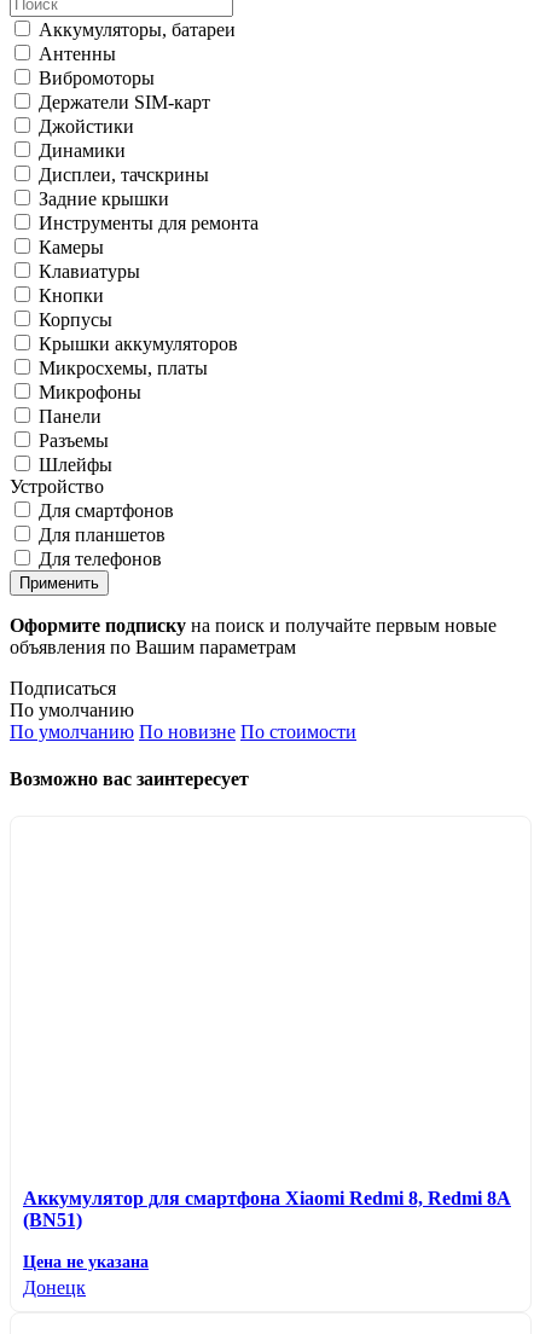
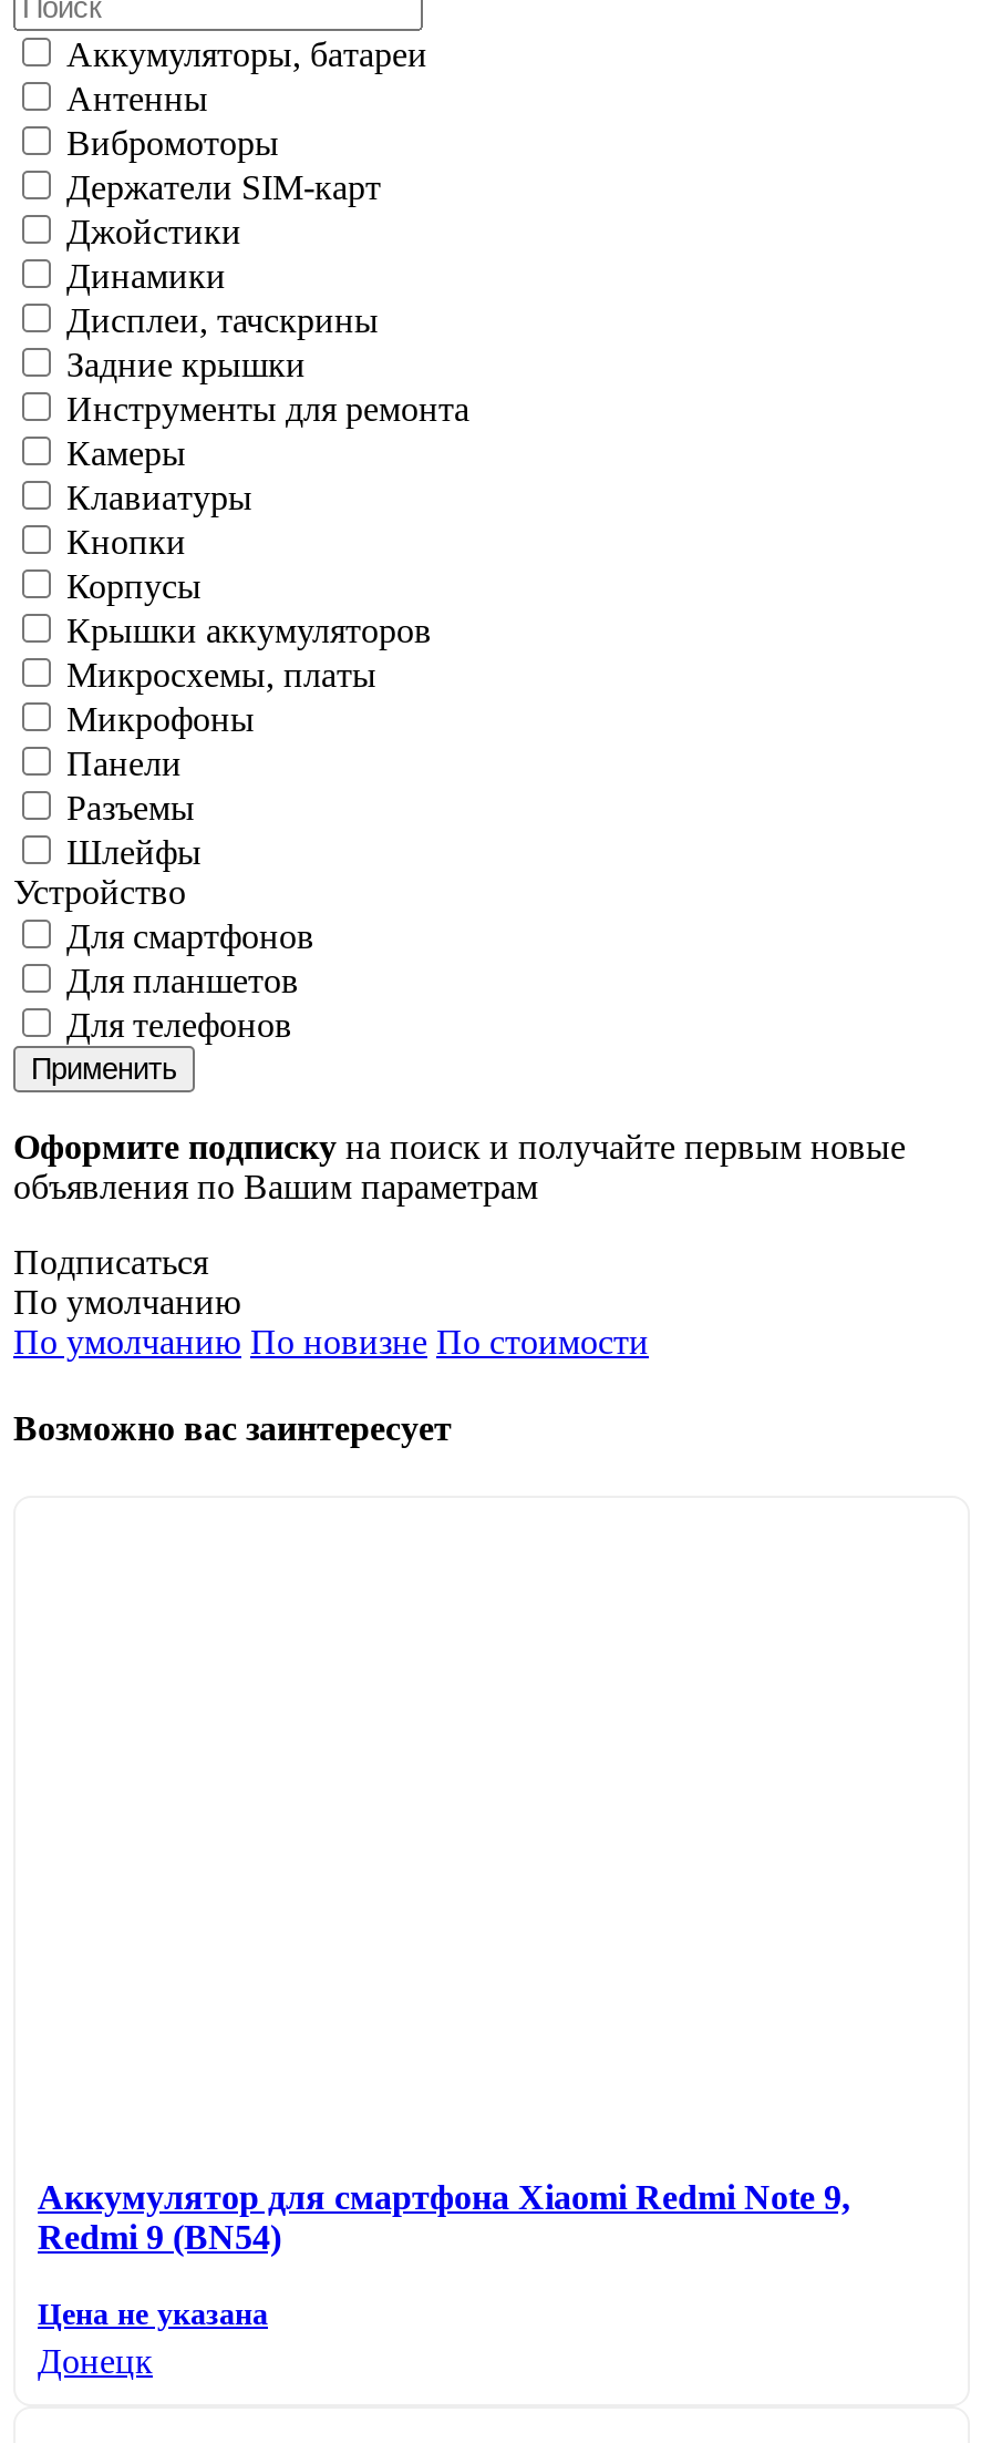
- Аккумулятор для смартфона Xiaomi Redmi 8, Redmi 8A
- (BN51)
+ Аккумулятор для смартфона Xiaomi Redmi Note 9,
+ Redmi 9 (BN54)
